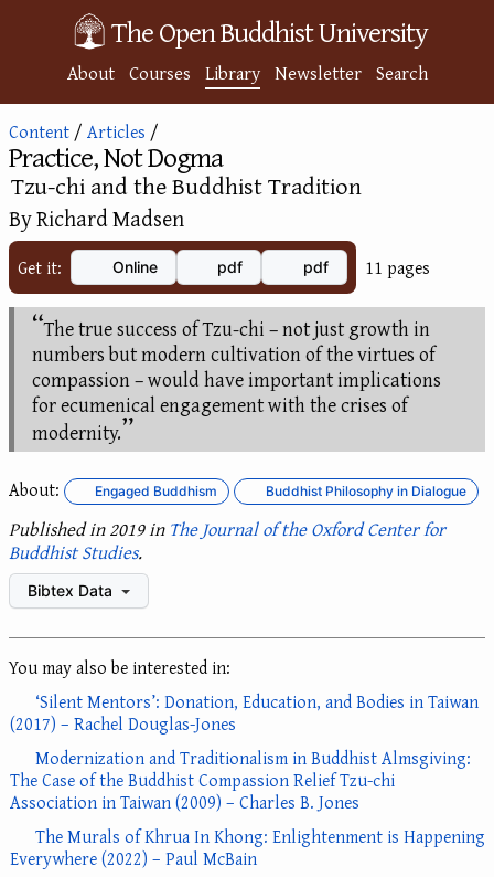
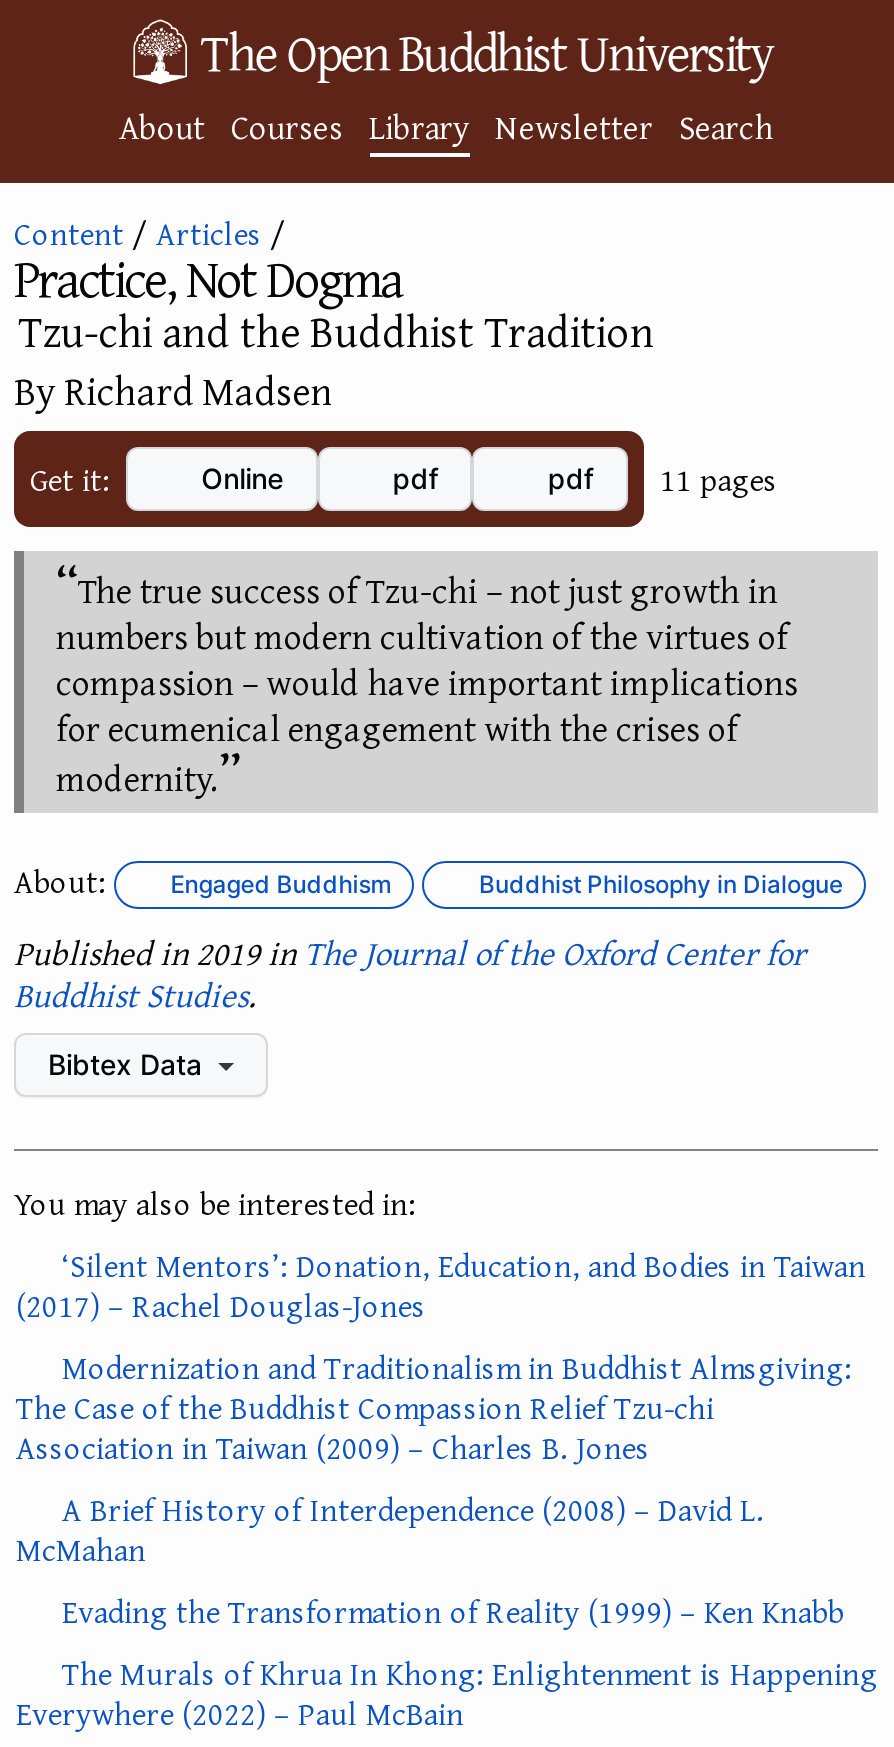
+ A Brief History of Interdependence (2008) – David L.
+ McMahan
+ Evading the Transformation of Reality (1999) – Ken Knabb
